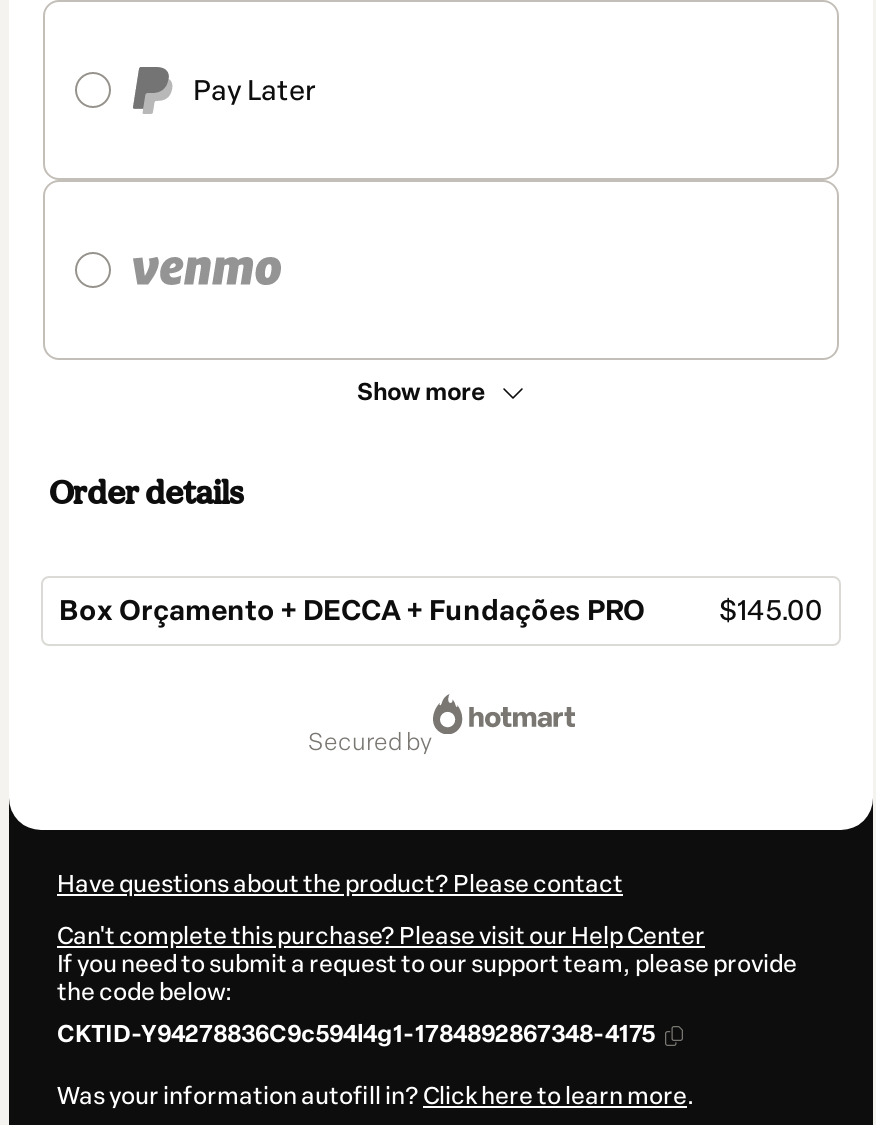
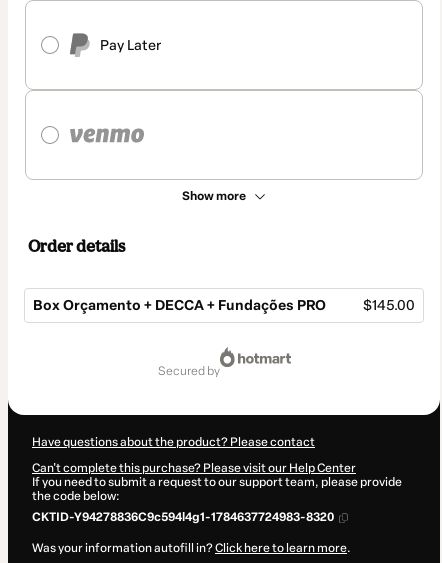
- CKTID-Y94278836C9c594l4g1-1784892867348-4175
+ CKTID-Y94278836C9c594l4g1-1784637724983-8320
